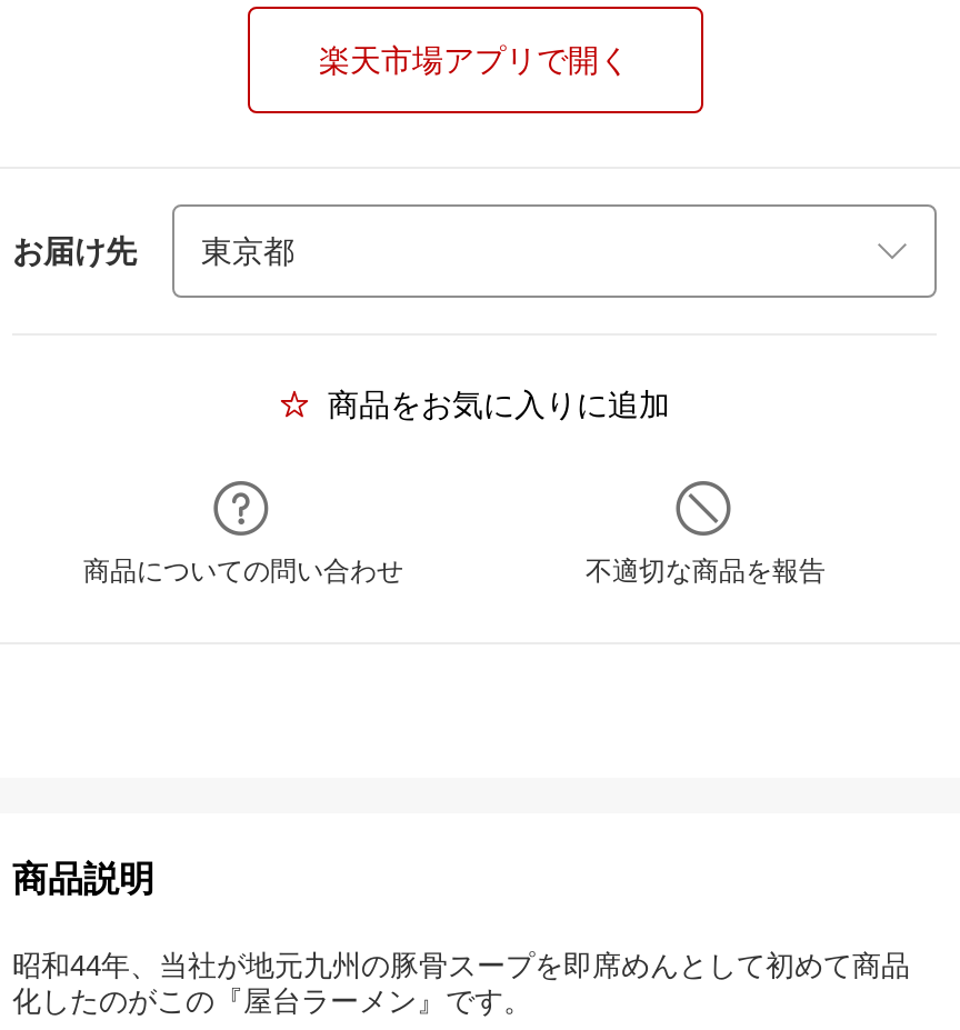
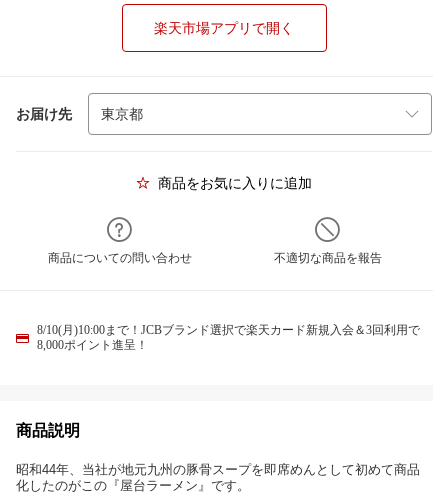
+ 8/10(月)10:00まで！JCBブランド選択で楽天カード新規入会＆3回利用で
+ 8,000ポイント進呈！
